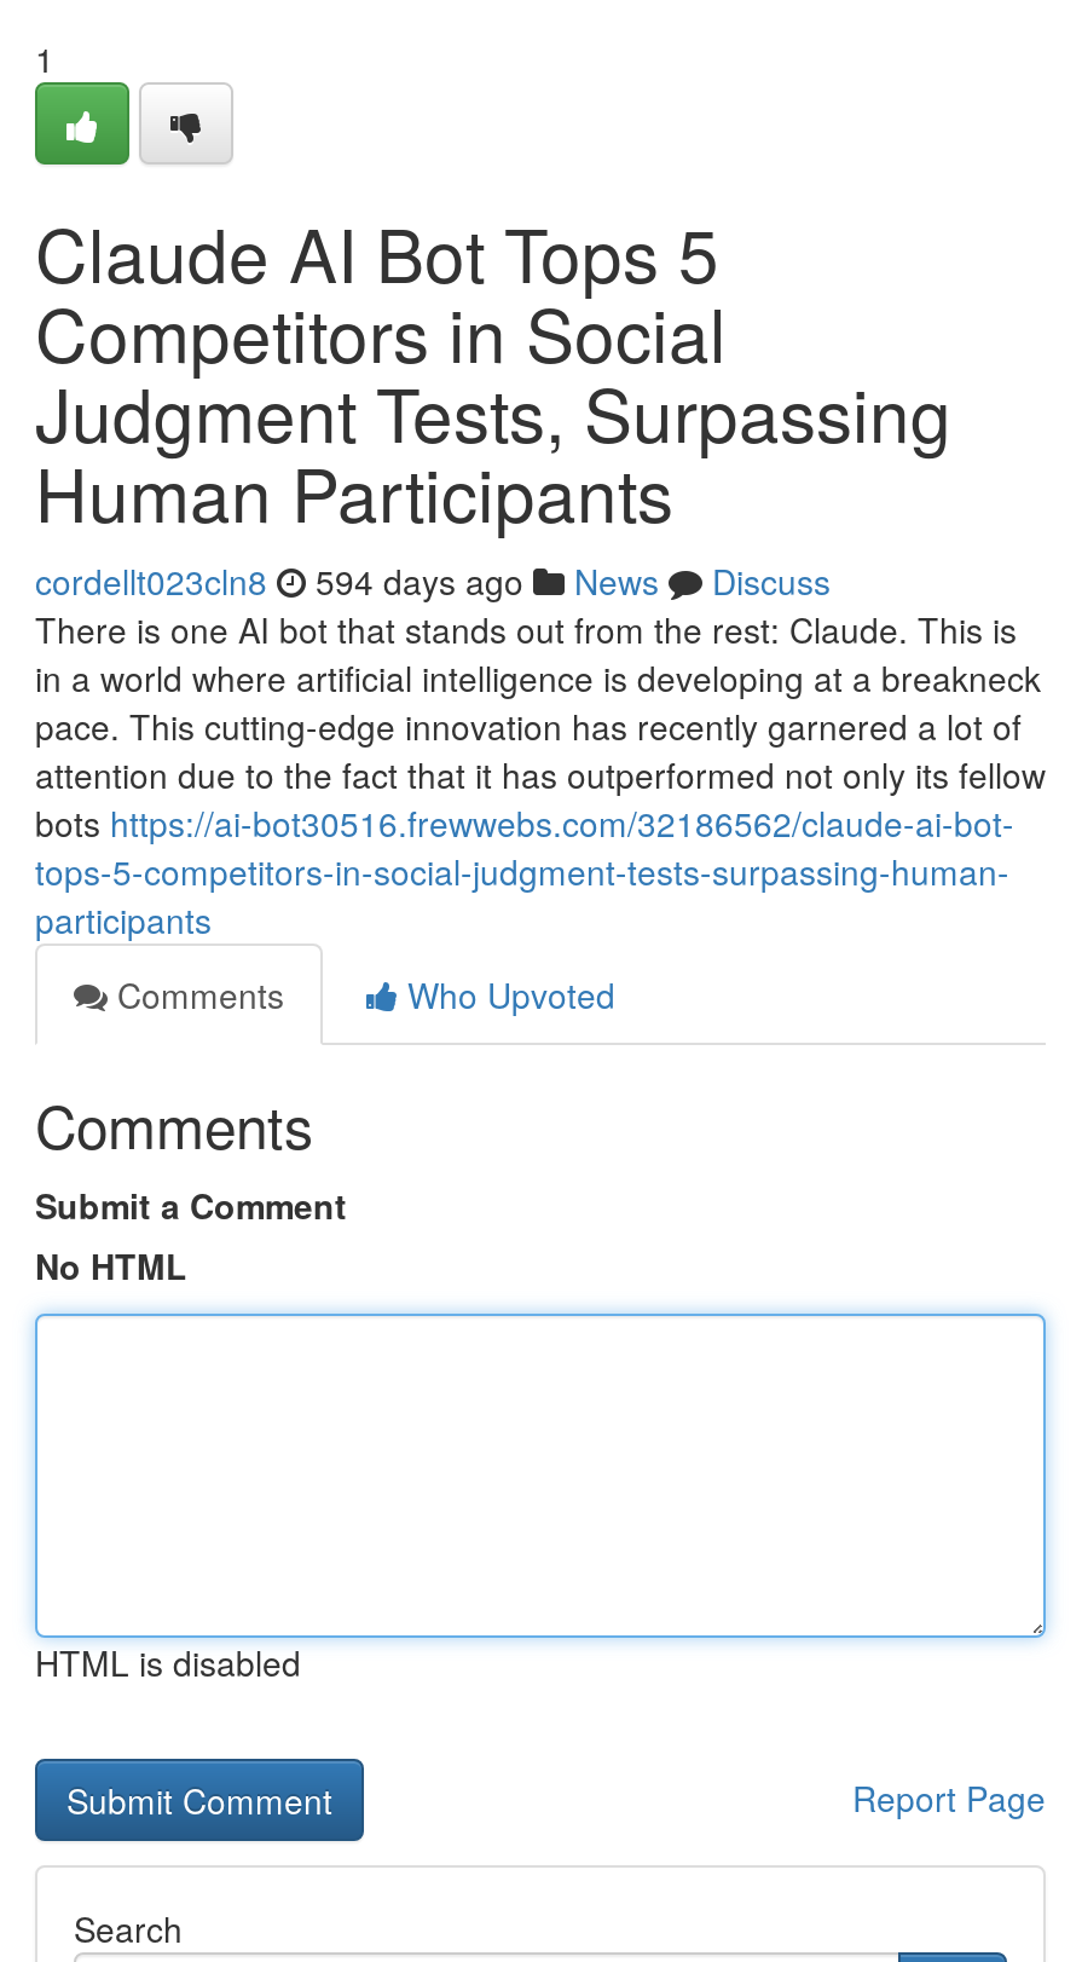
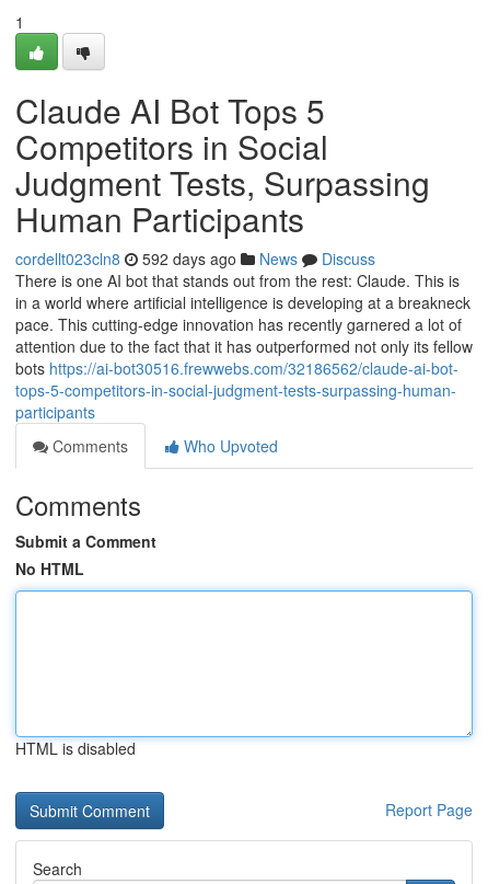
- cordellt023cln8 594 days ago News Discuss
+ cordellt023cln8 592 days ago News Discuss
